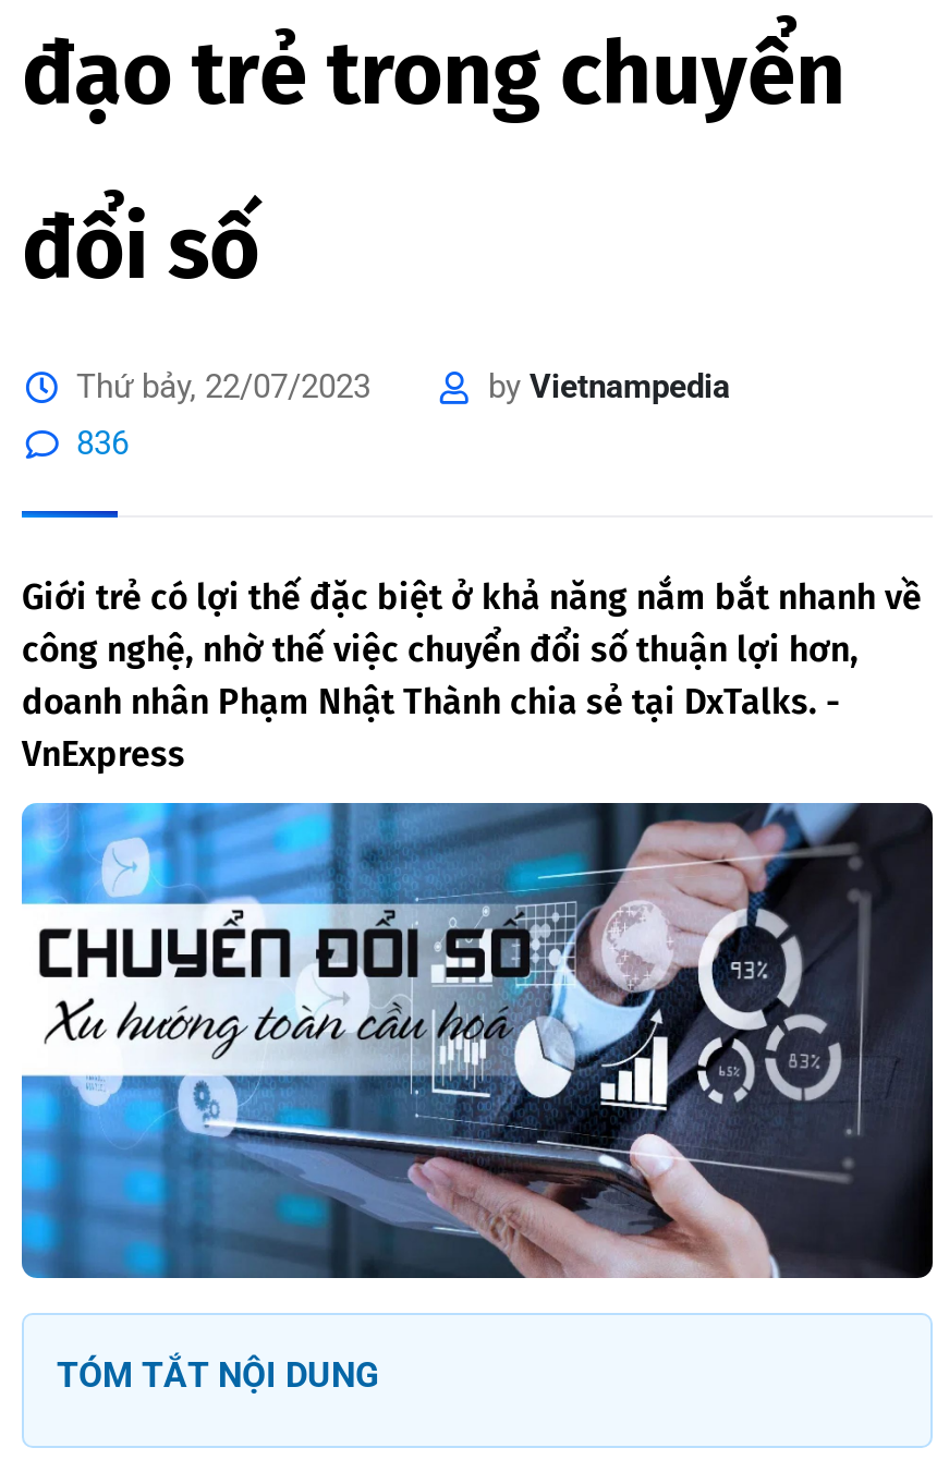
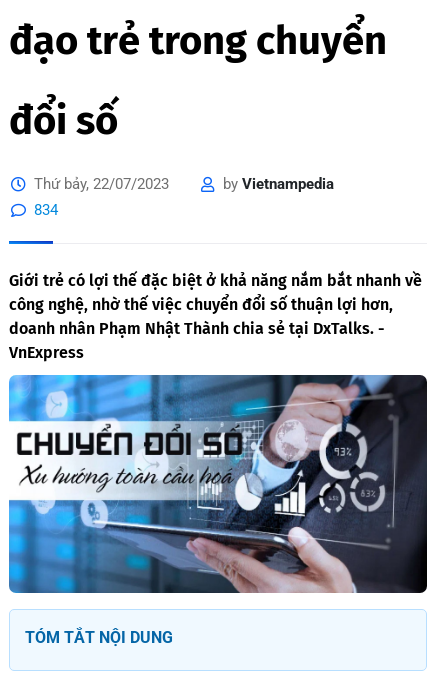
- 836
+ 834
